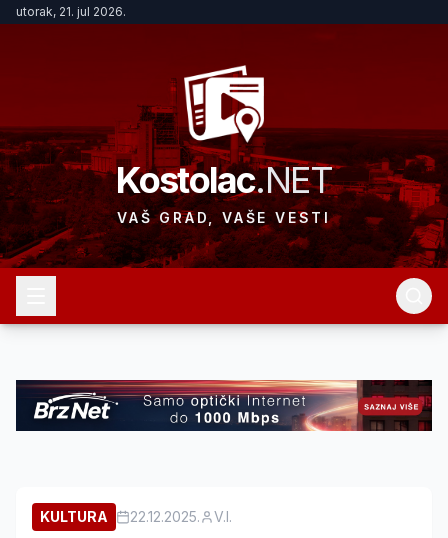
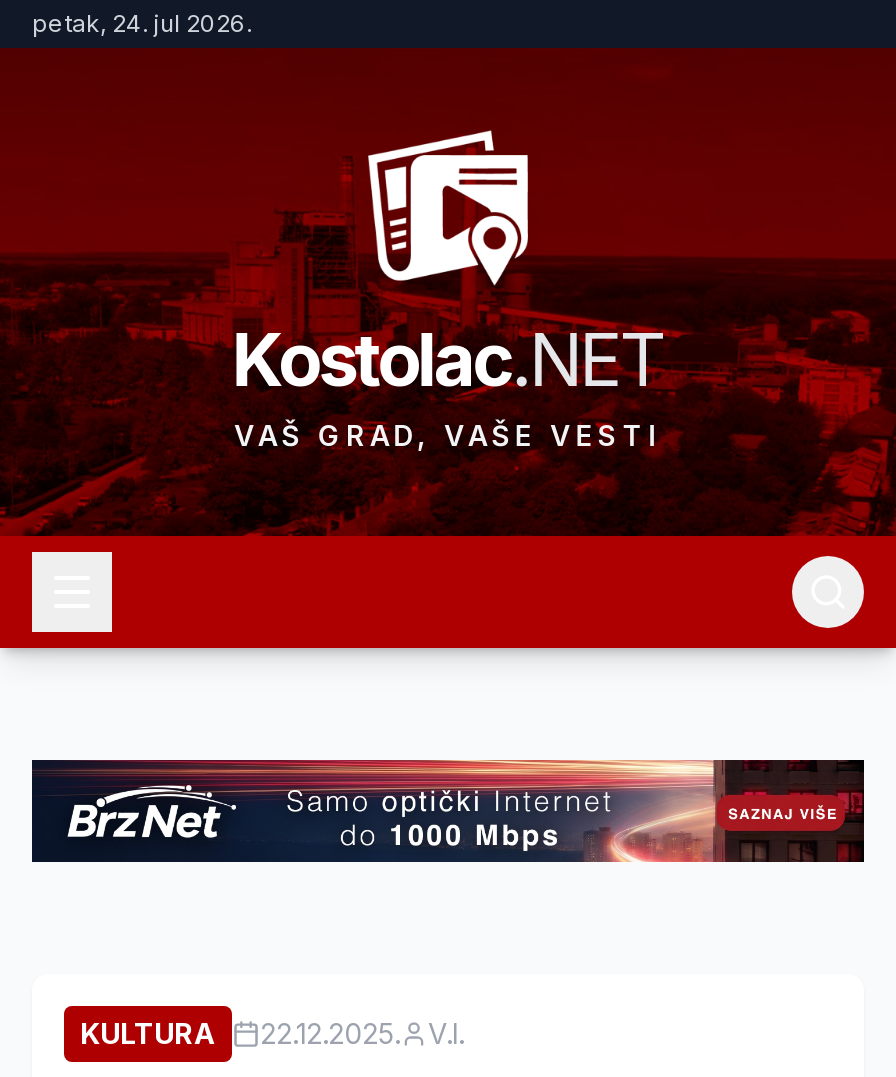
- utorak, 21. jul 2026.
+ petak, 24. jul 2026.
